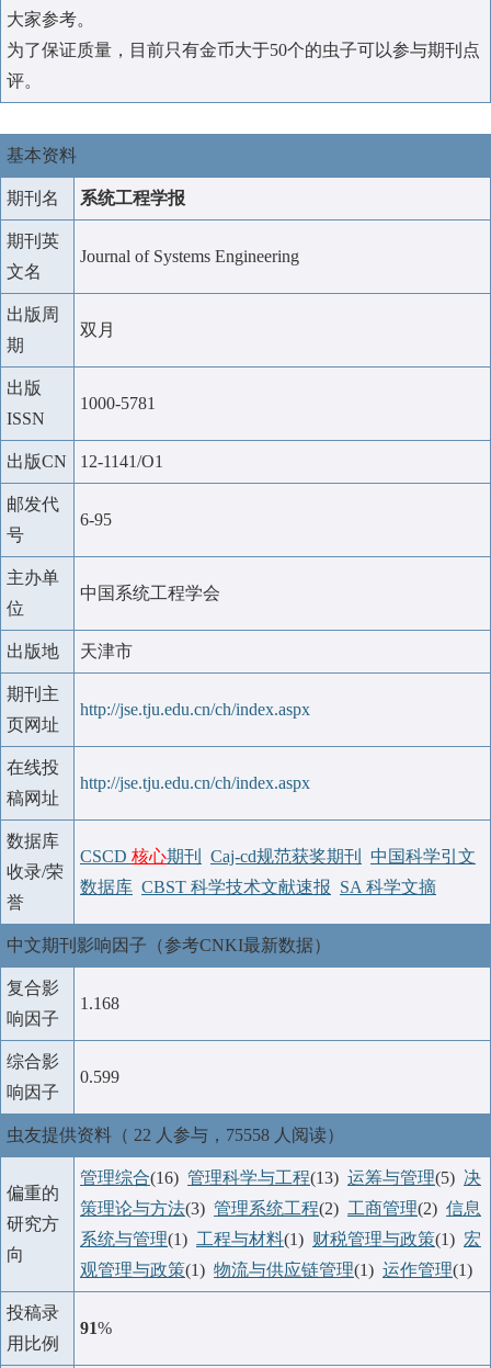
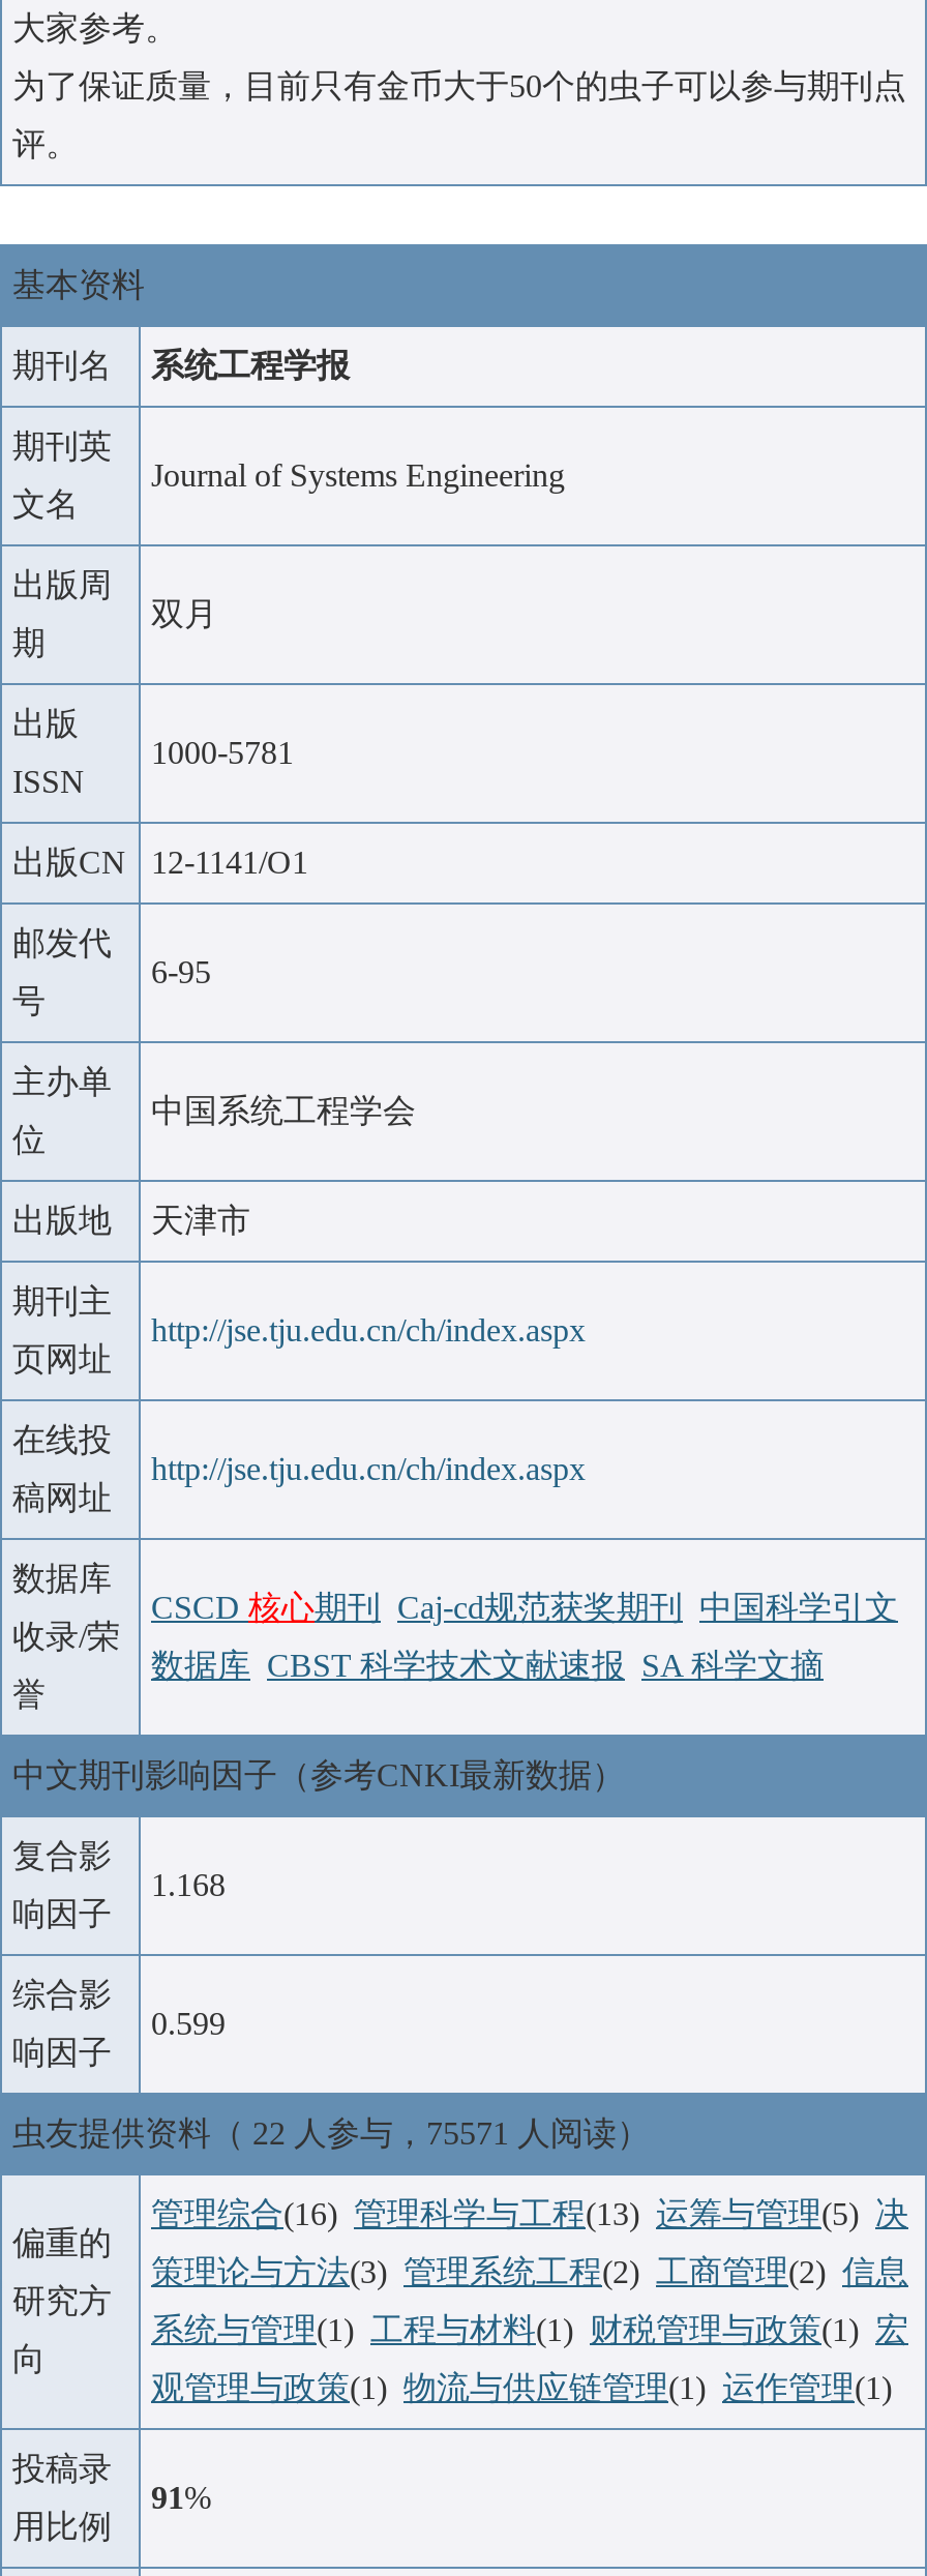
- 虫友提供资料（ 22 人参与，75558 人阅读）
+ 虫友提供资料（ 22 人参与，75571 人阅读）
